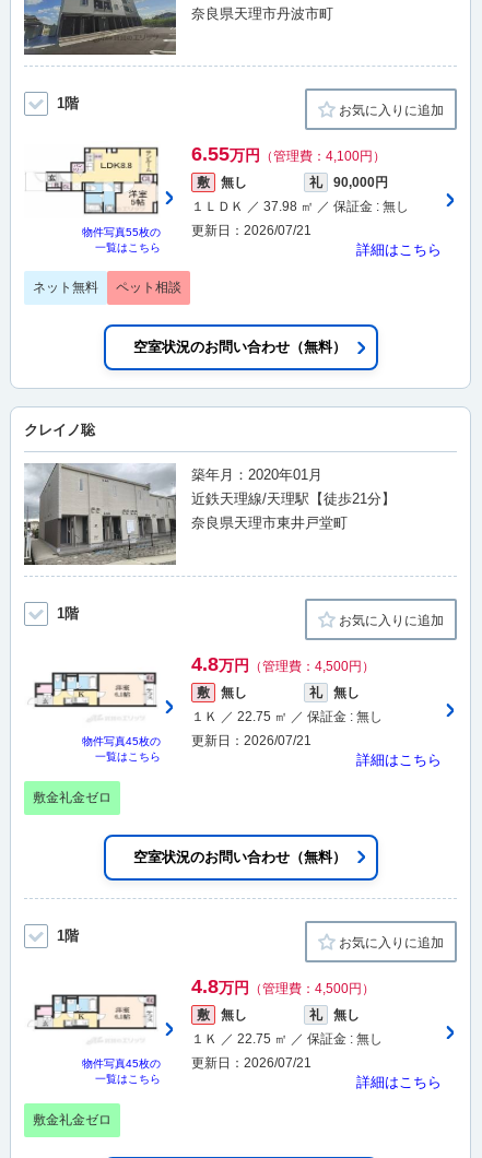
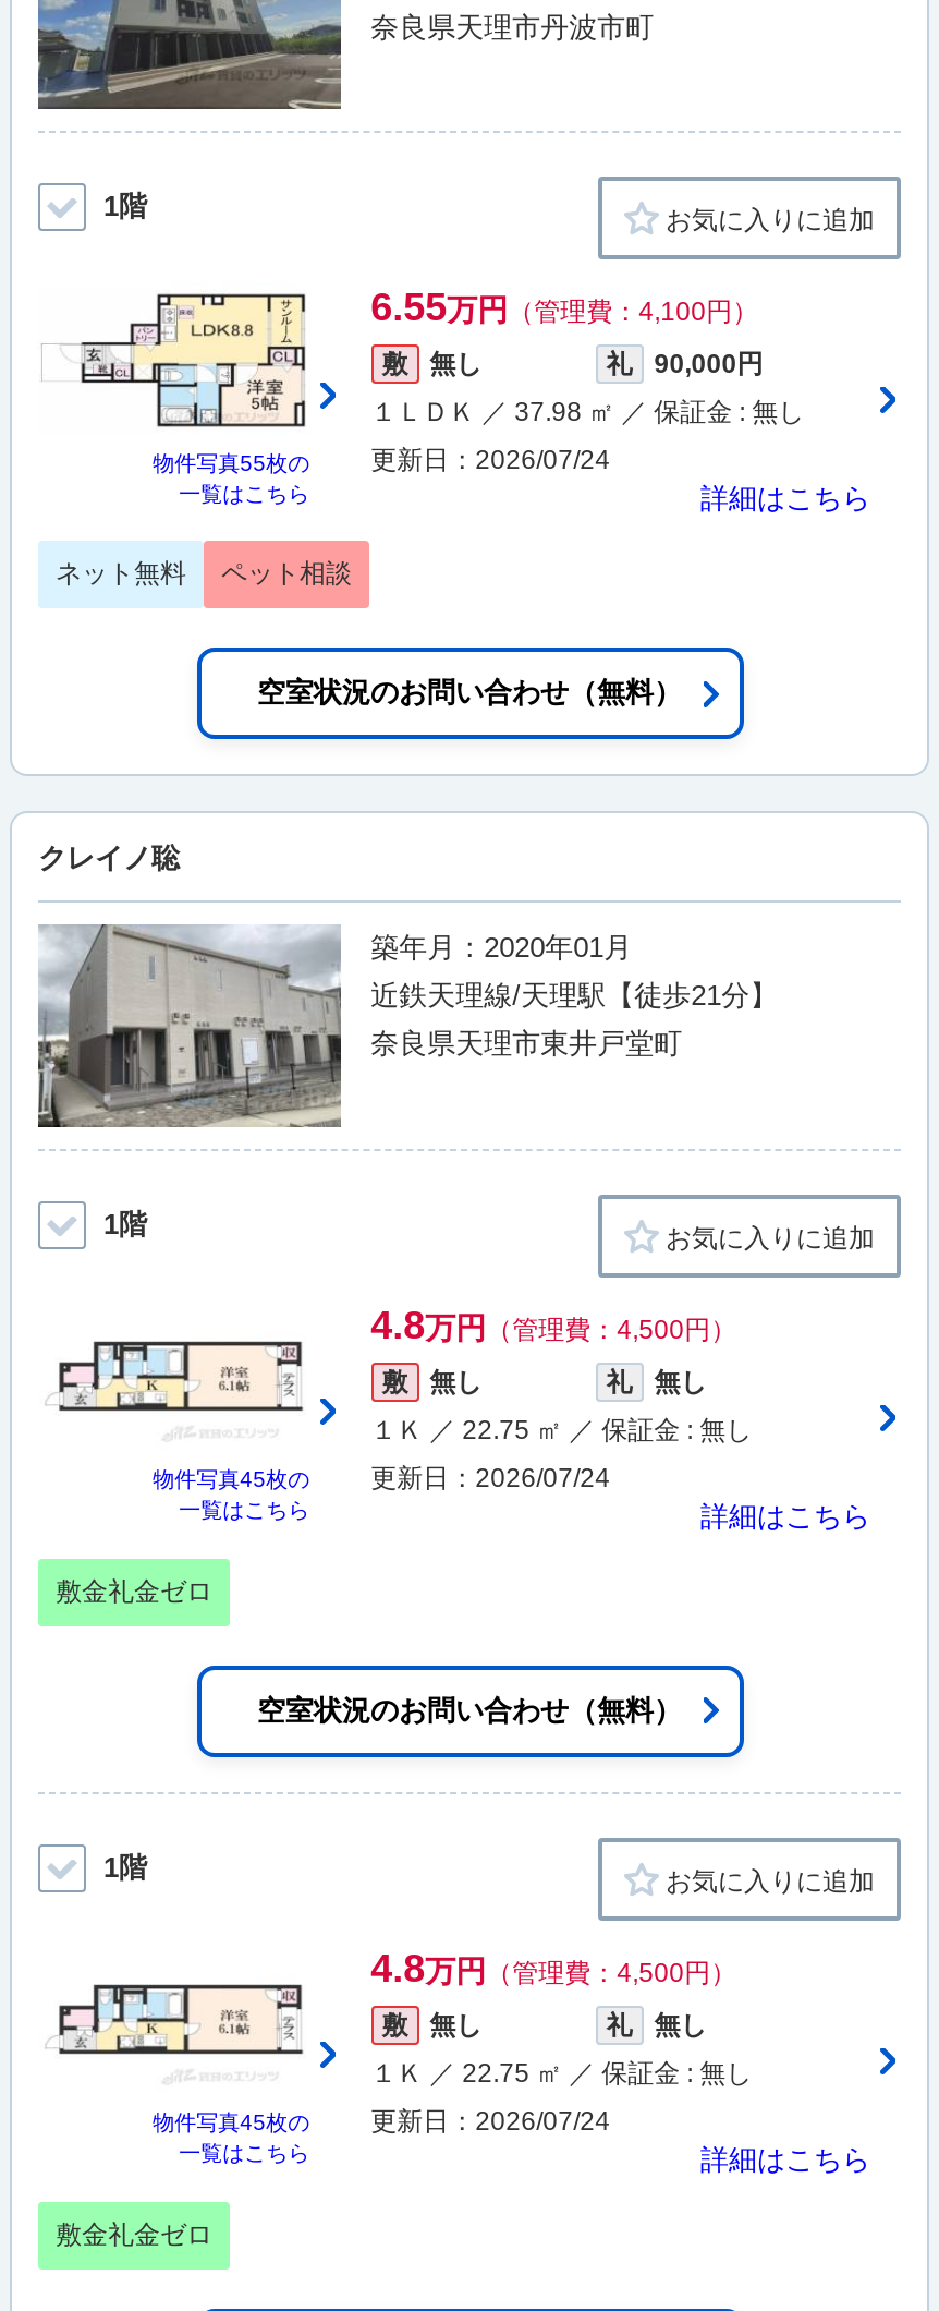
- 更新日：2026/07/21
+ 更新日：2026/07/24

- 更新日：2026/07/21
+ 更新日：2026/07/24

- 更新日：2026/07/21
+ 更新日：2026/07/24
